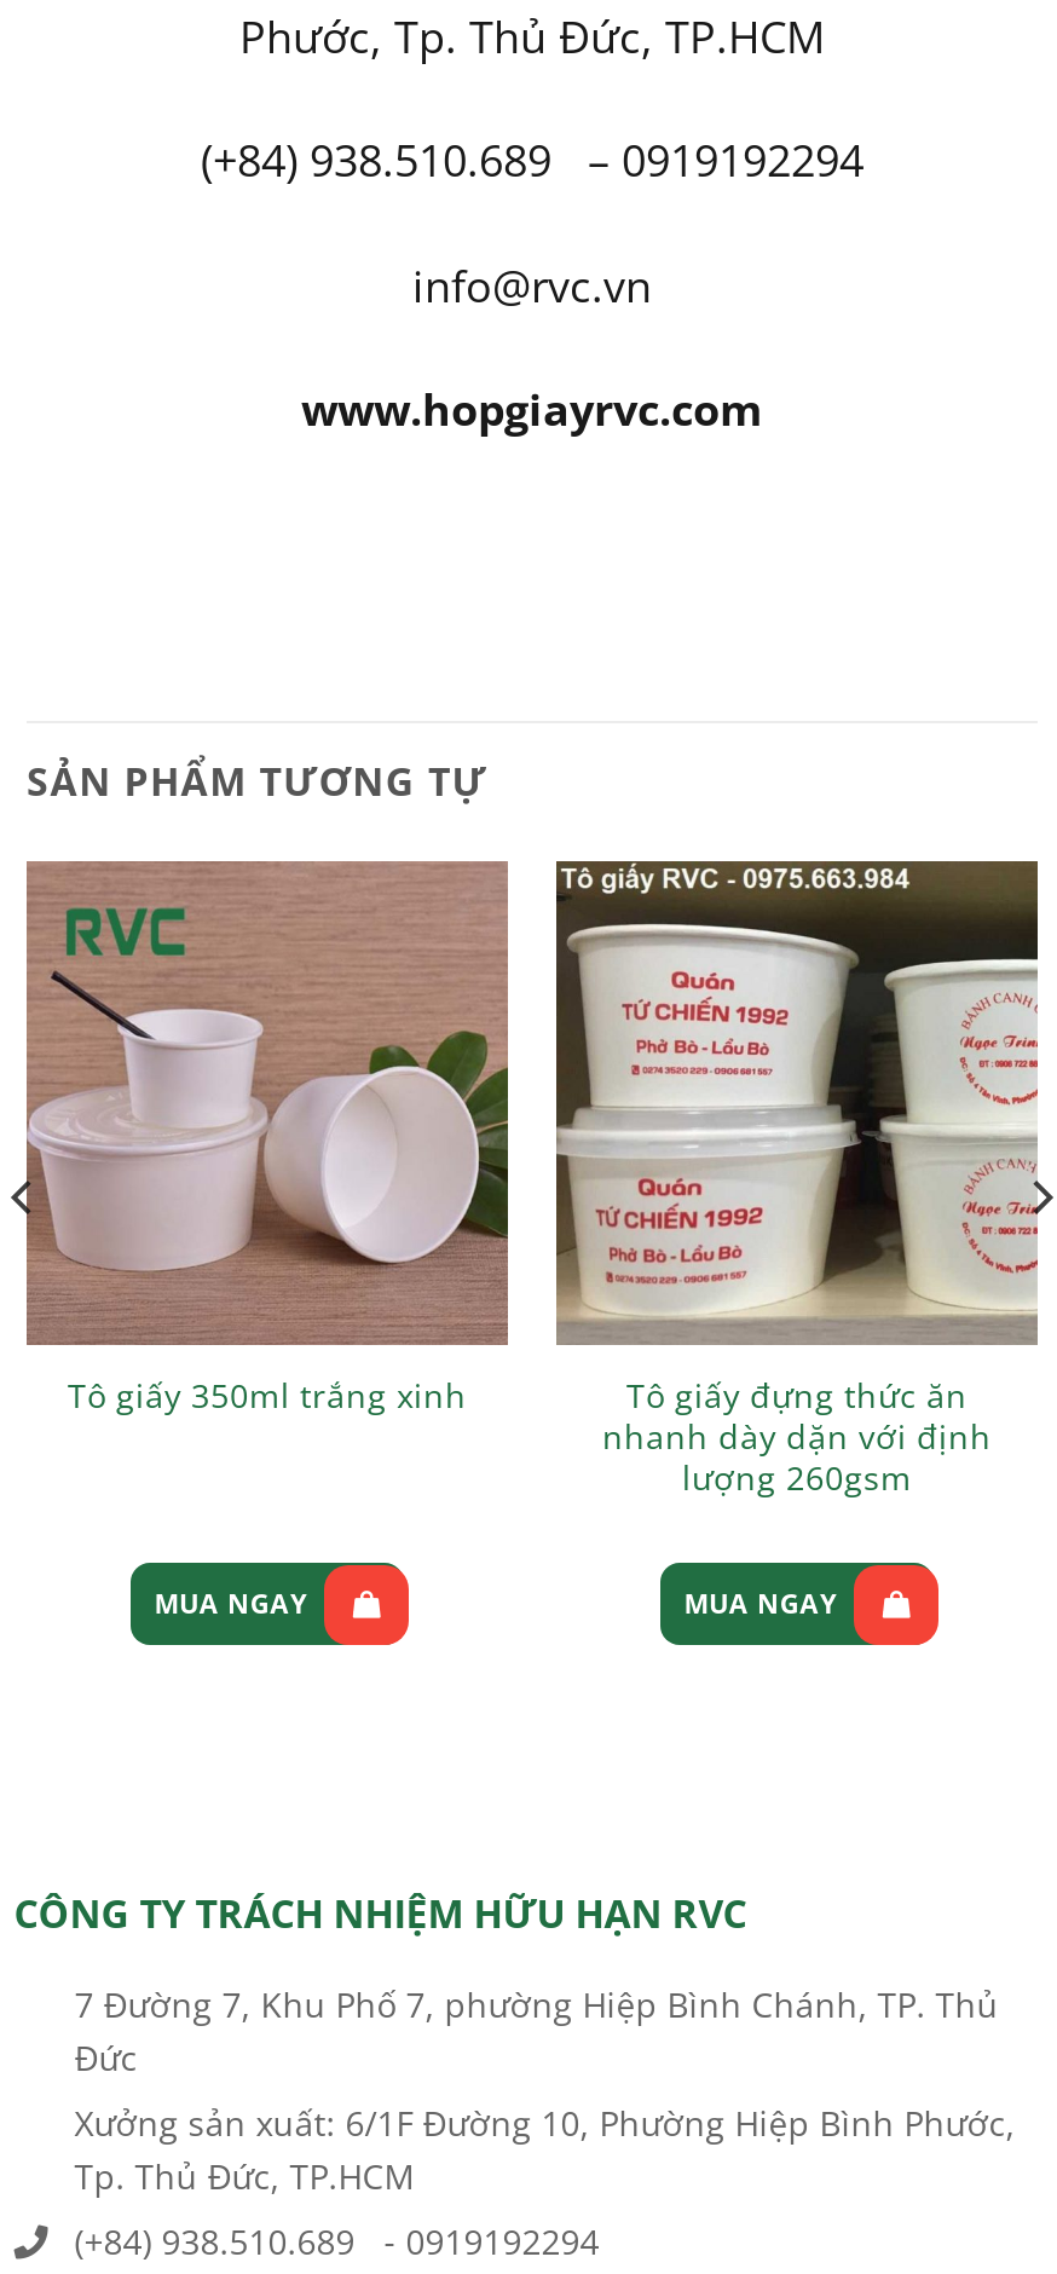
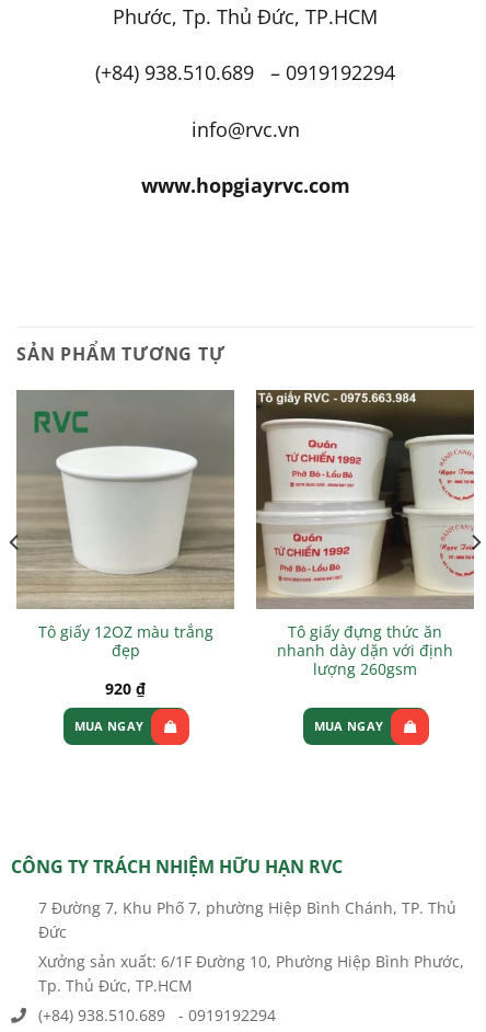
- [image]
- Tô giấy 350ml trắng xinh
+ [image]
+ Tô giấy 12OZ màu trắng
+ đẹp
+ 920 ₫
